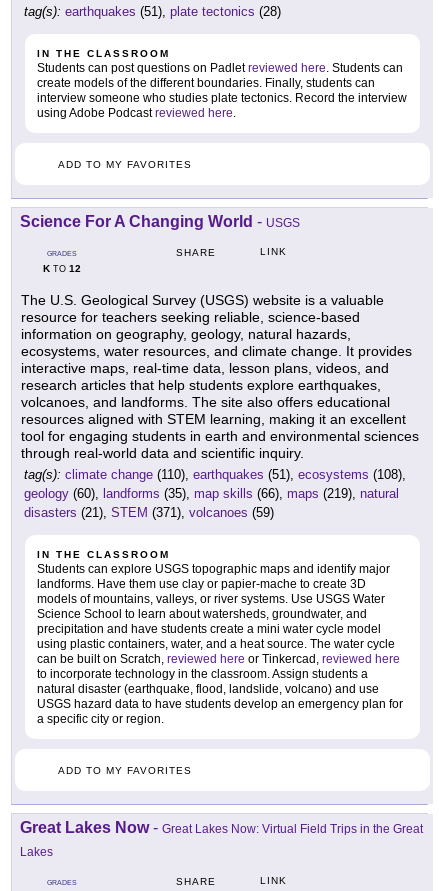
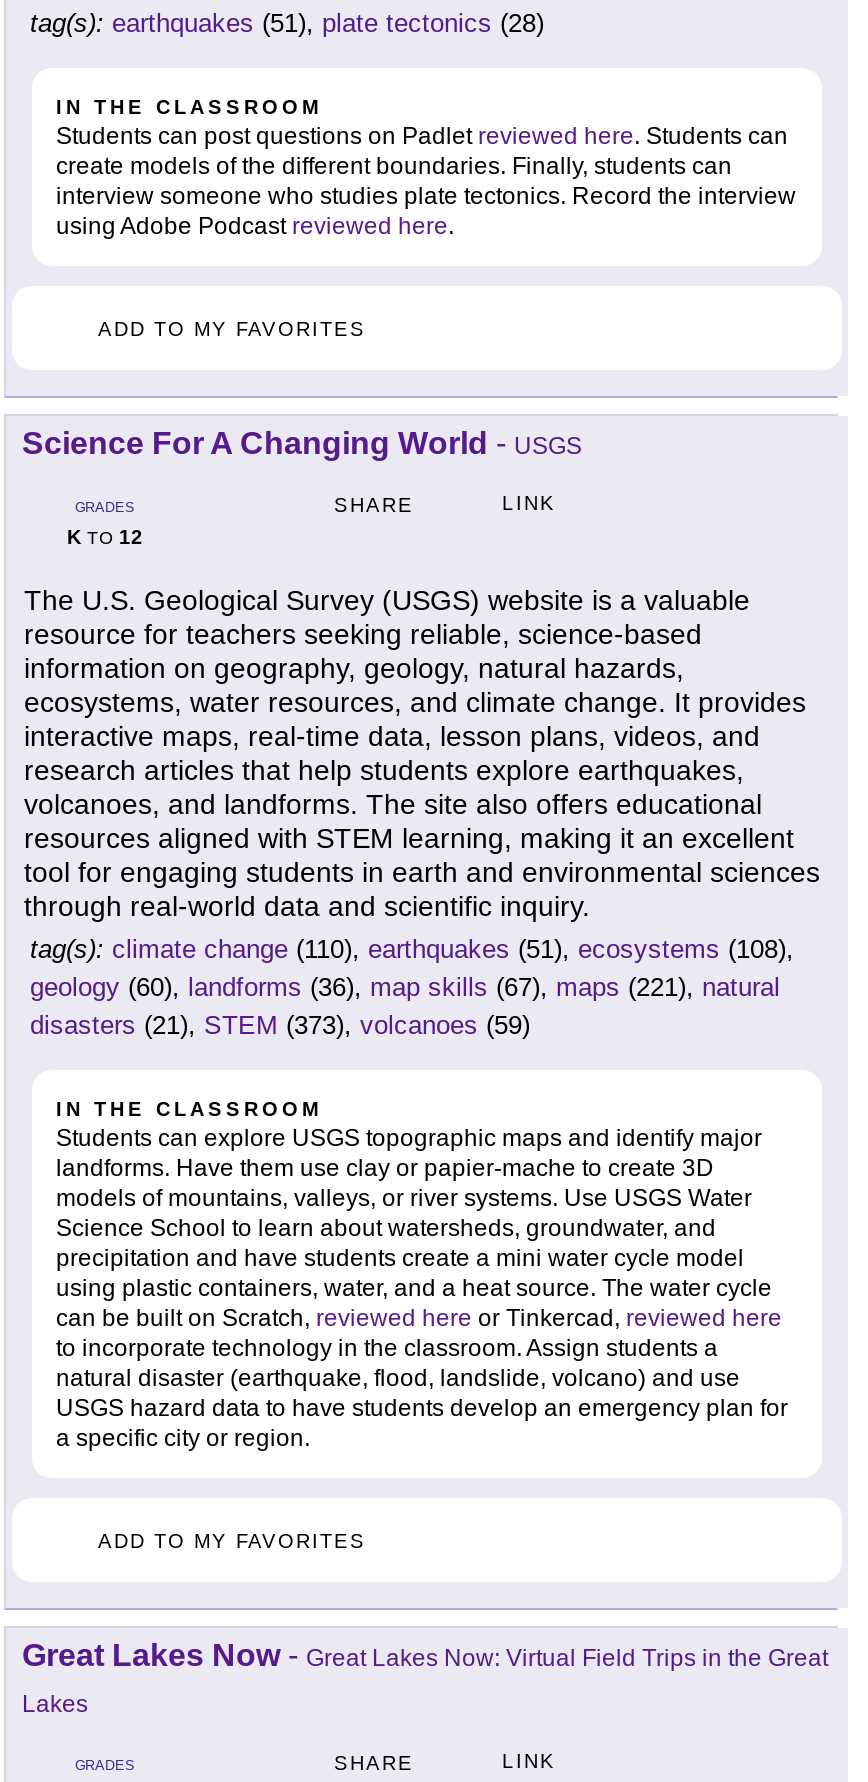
- geology (60), landforms (35), map skills (66), maps (219), natural
+ geology (60), landforms (36), map skills (67), maps (221), natural

- disasters (21), STEM (371), volcanoes (59)
+ disasters (21), STEM (373), volcanoes (59)
